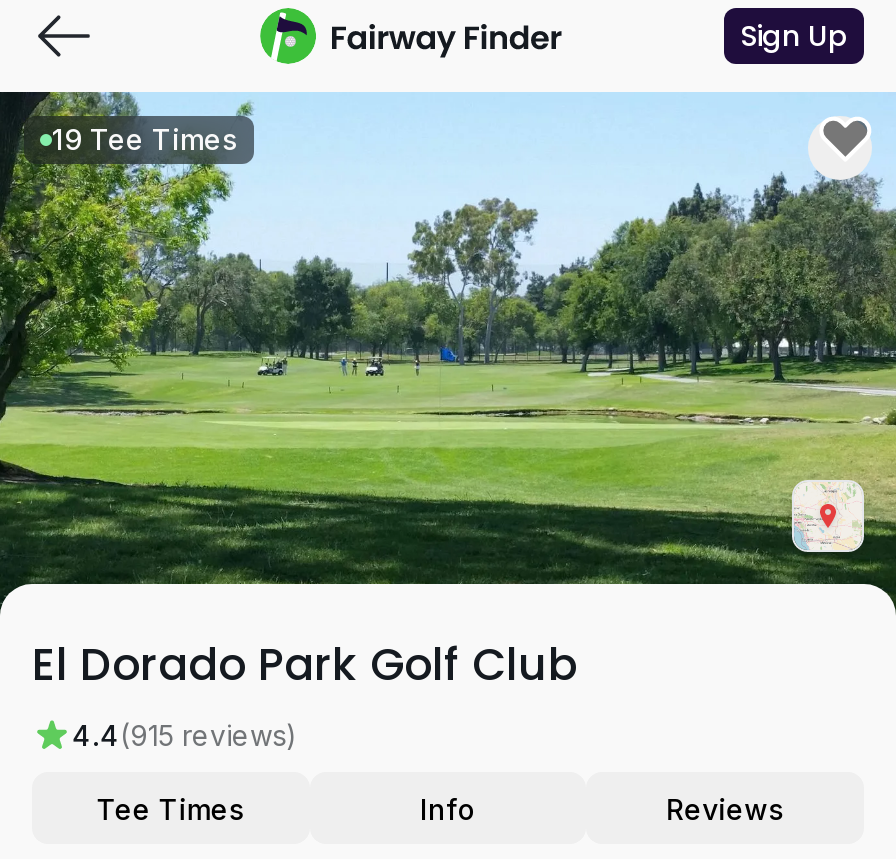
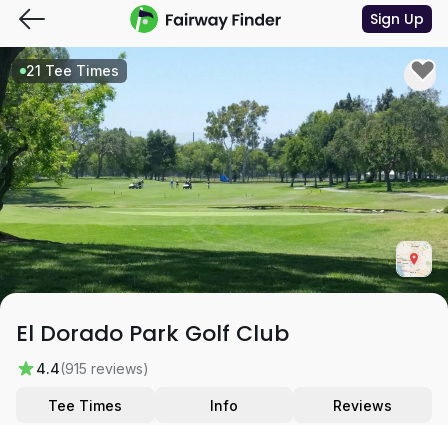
- 19 Tee Times
+ 21 Tee Times
